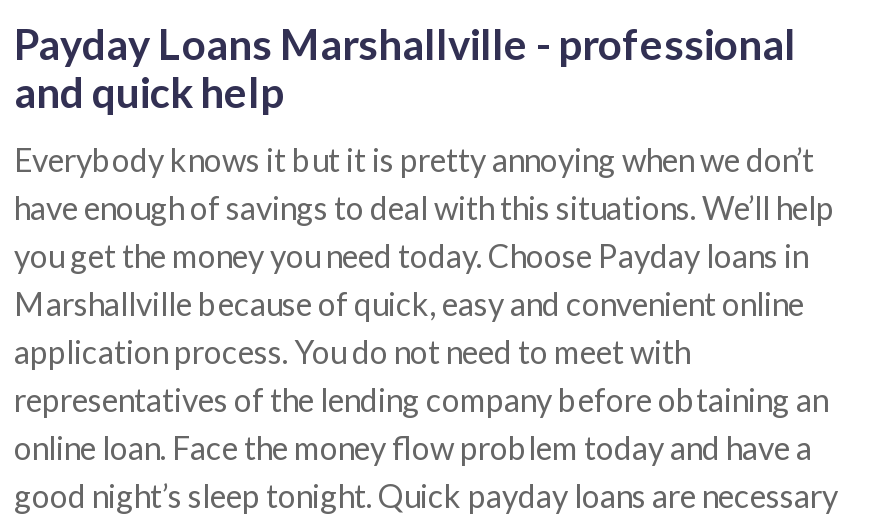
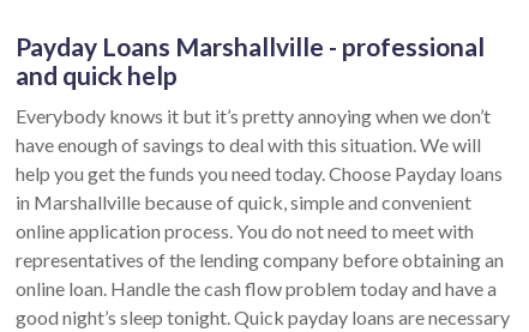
- Everybody knows it but it is pretty annoying when we don’t
- have enough of savings to deal with this situations. We’ll help
- you get the money you need today. Choose Payday loans in
- Marshallville because of quick, easy and convenient online
- application process. You do not need to meet with
+ Everybody knows it but it’s pretty annoying when we don’t
+ have enough of savings to deal with this situation. We will
+ help you get the funds you need today. Choose Payday loans
+ in Marshallville because of quick, simple and convenient
+ online application process. You do not need to meet with

- online loan. Face the money flow problem today and have a
+ online loan. Handle the cash flow problem today and have a
